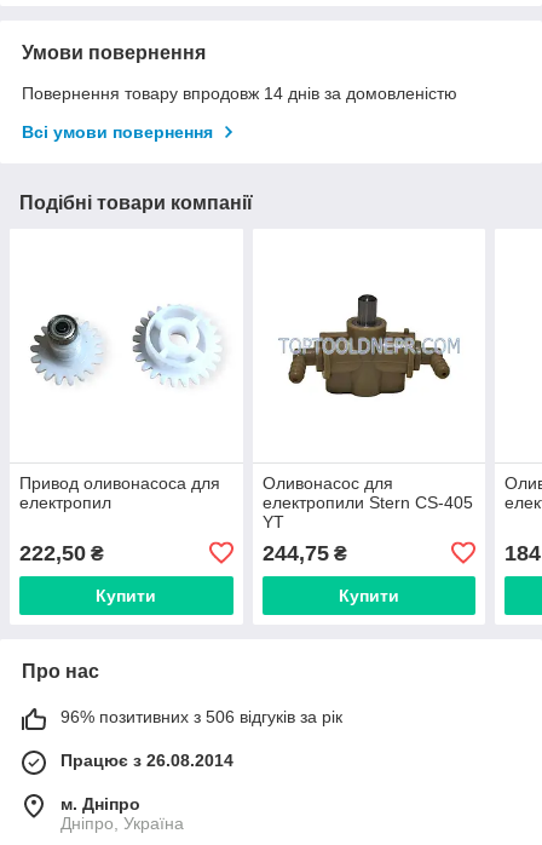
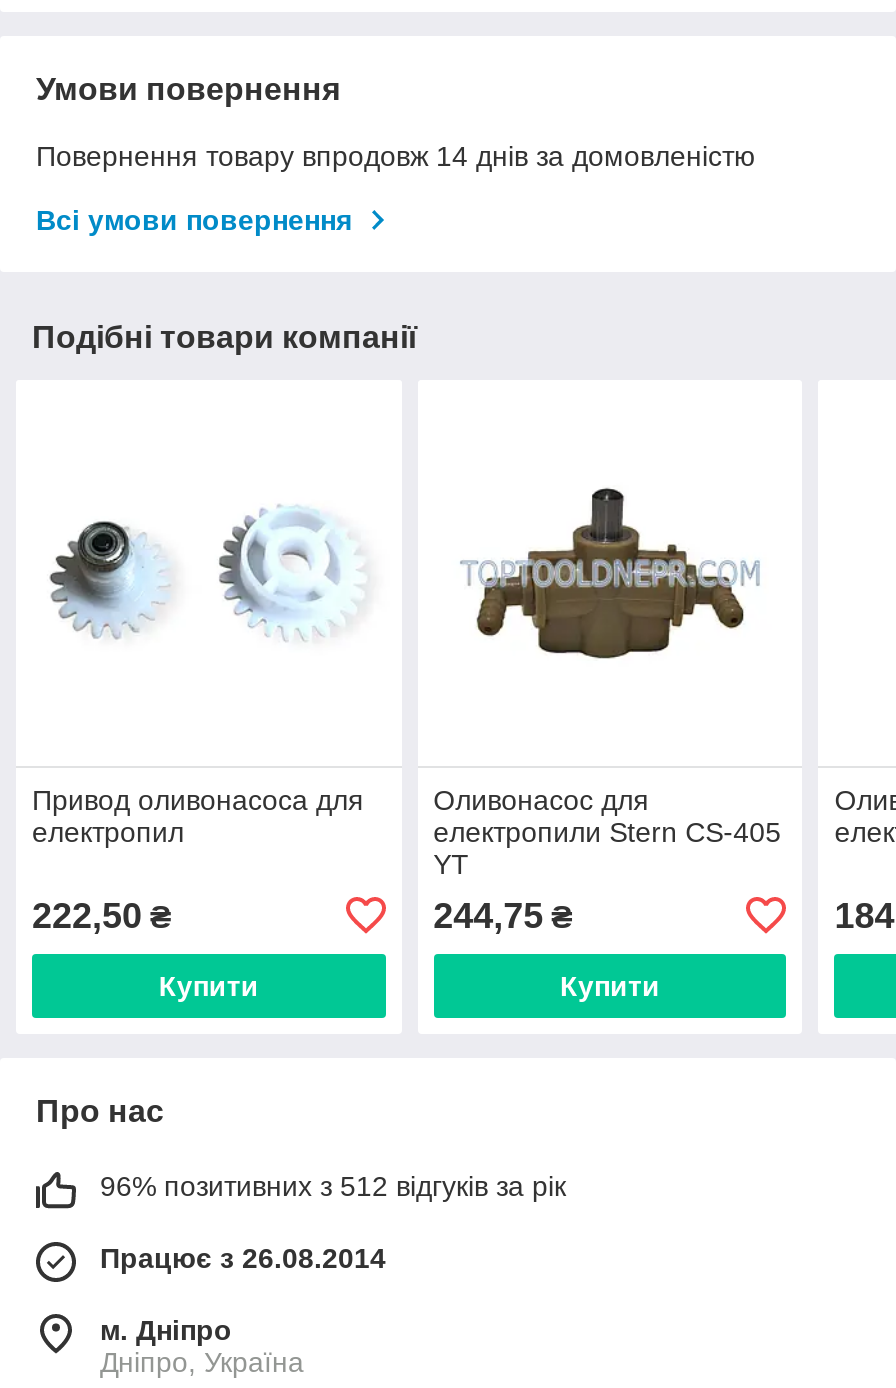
- 96% позитивних з 506 відгуків за рік
+ 96% позитивних з 512 відгуків за рік
